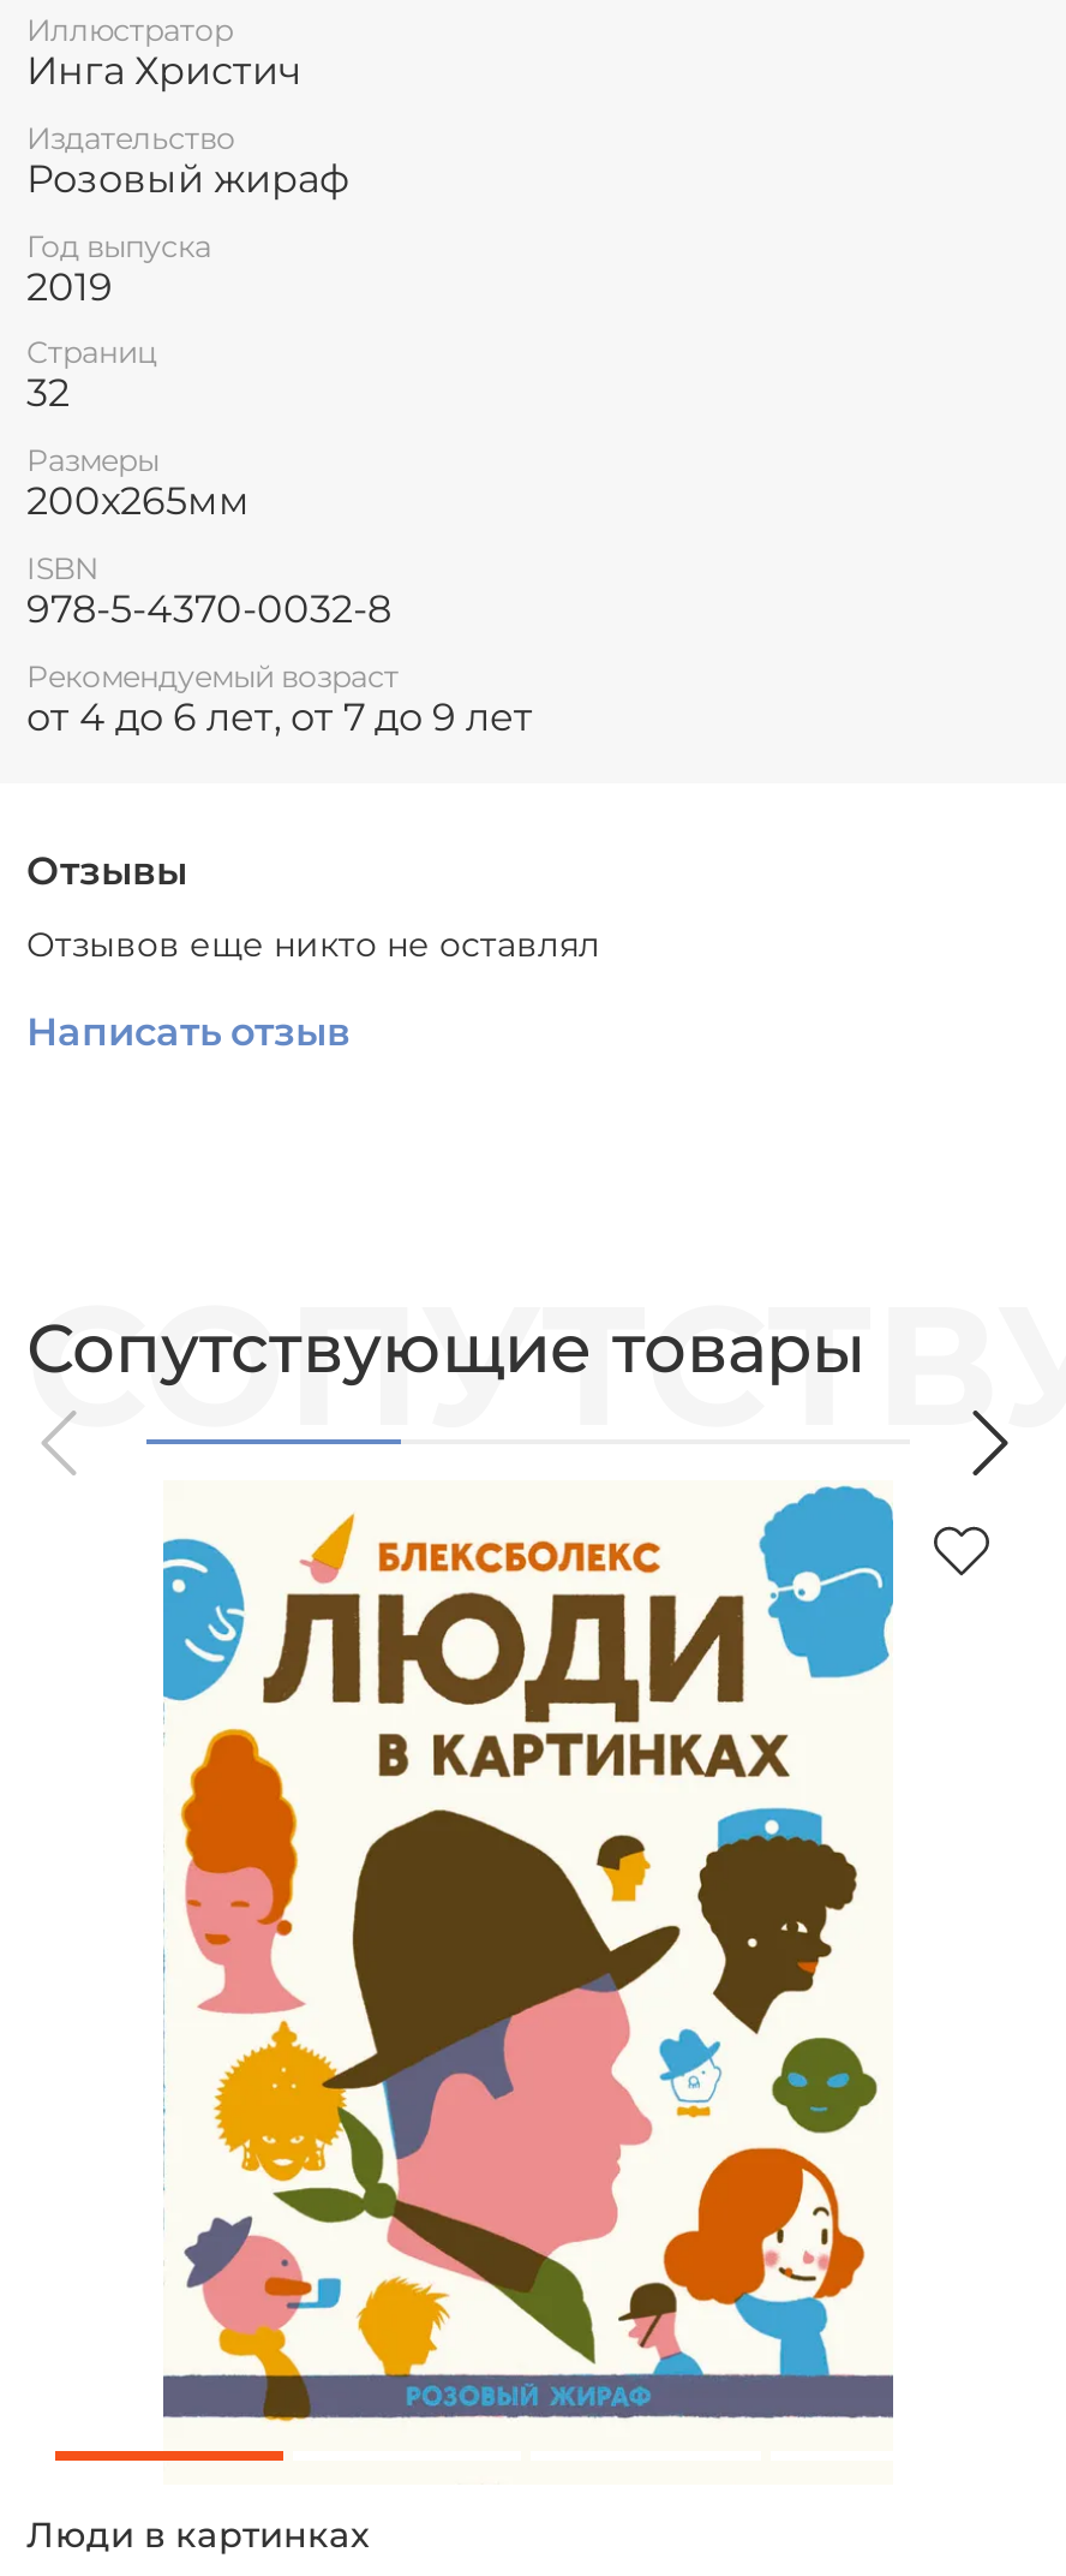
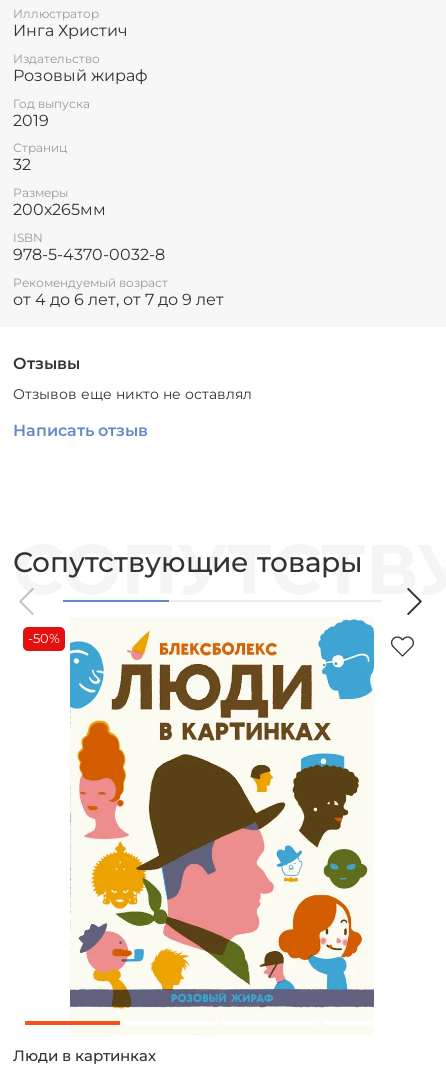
+ -50%
